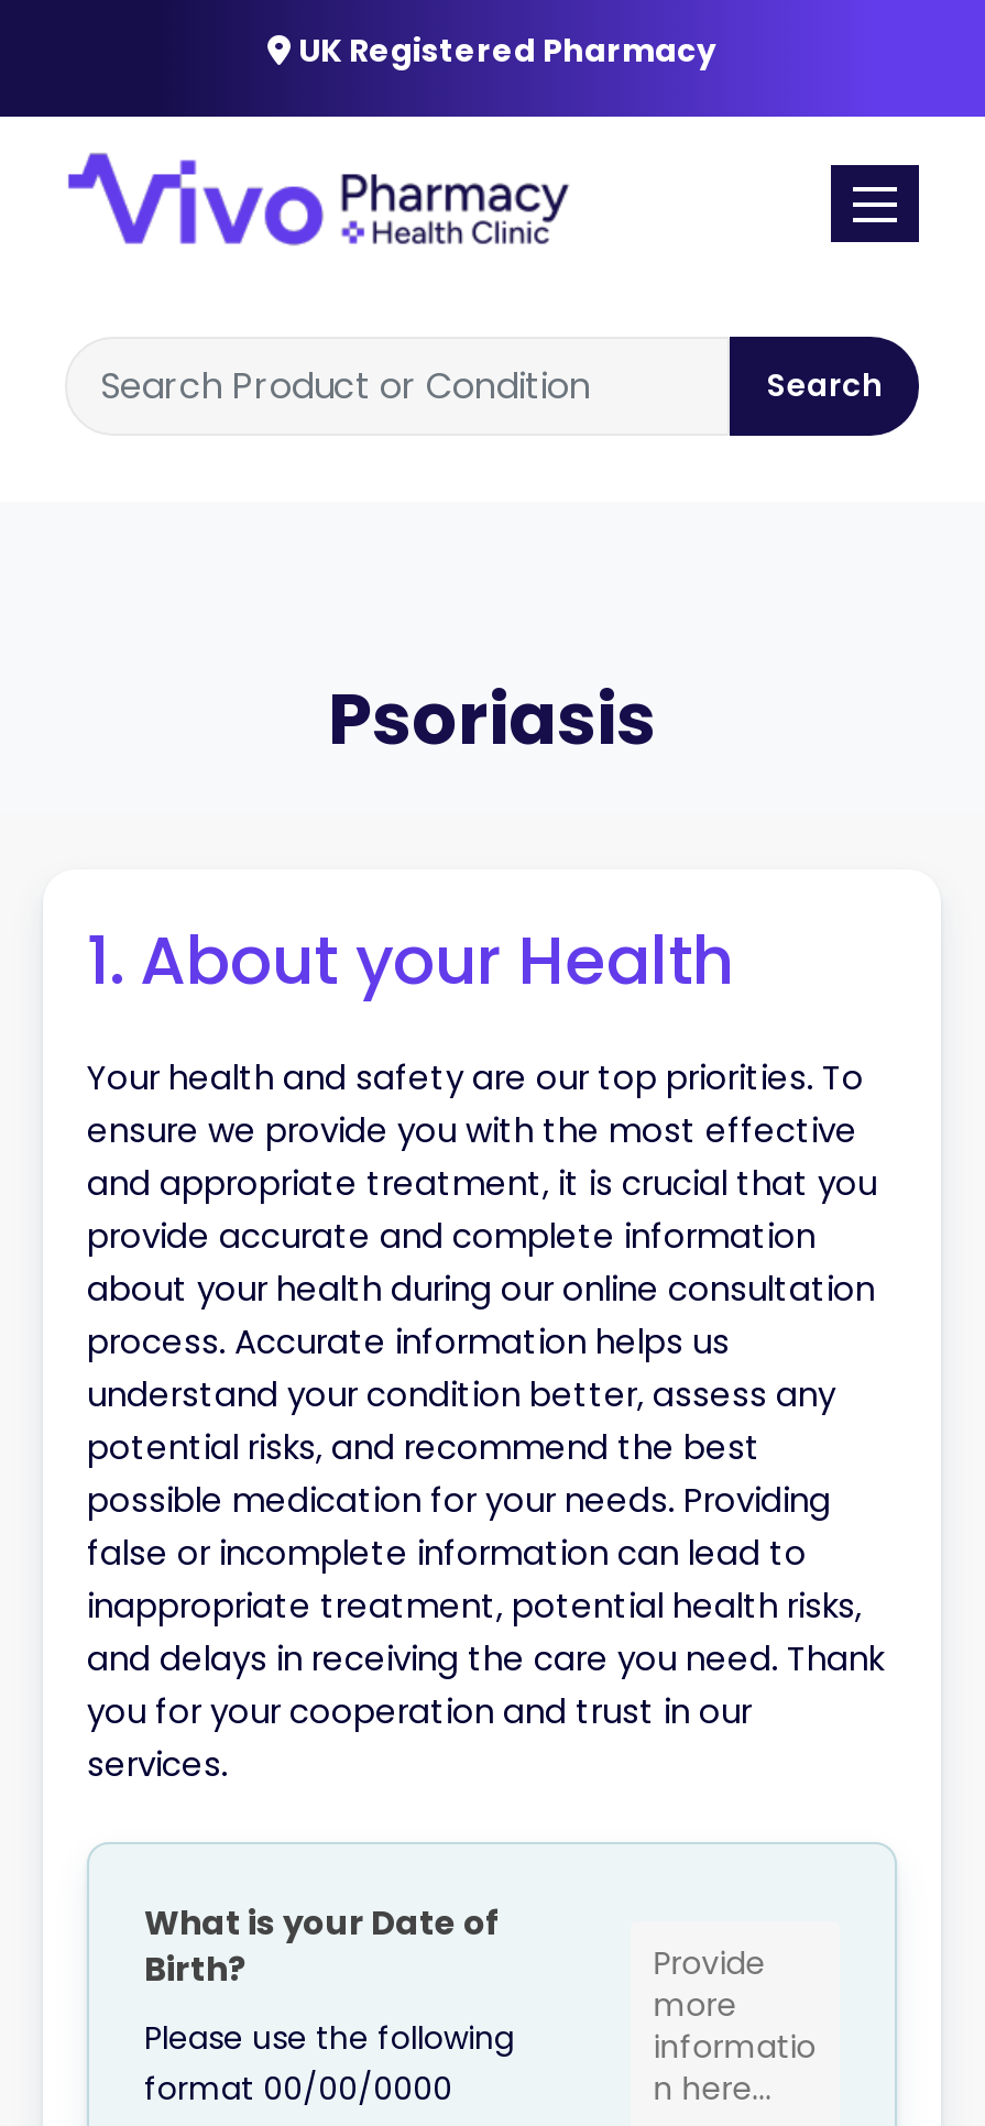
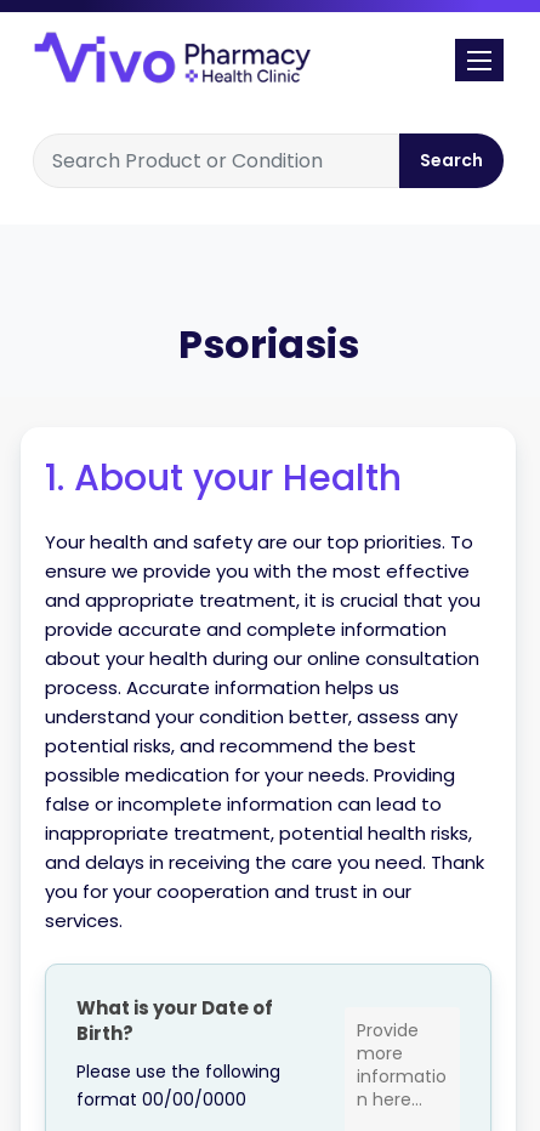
- UK Registered Pharmacy
